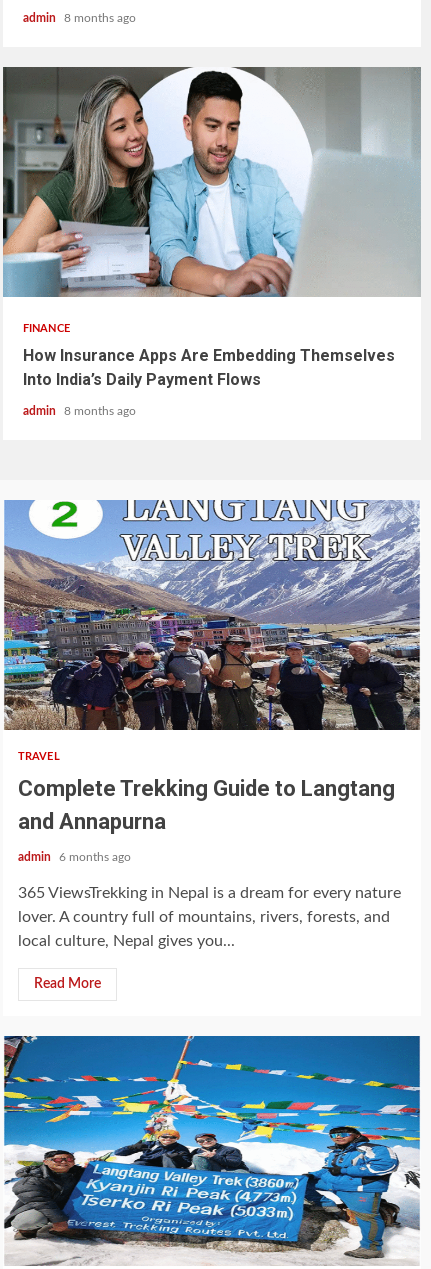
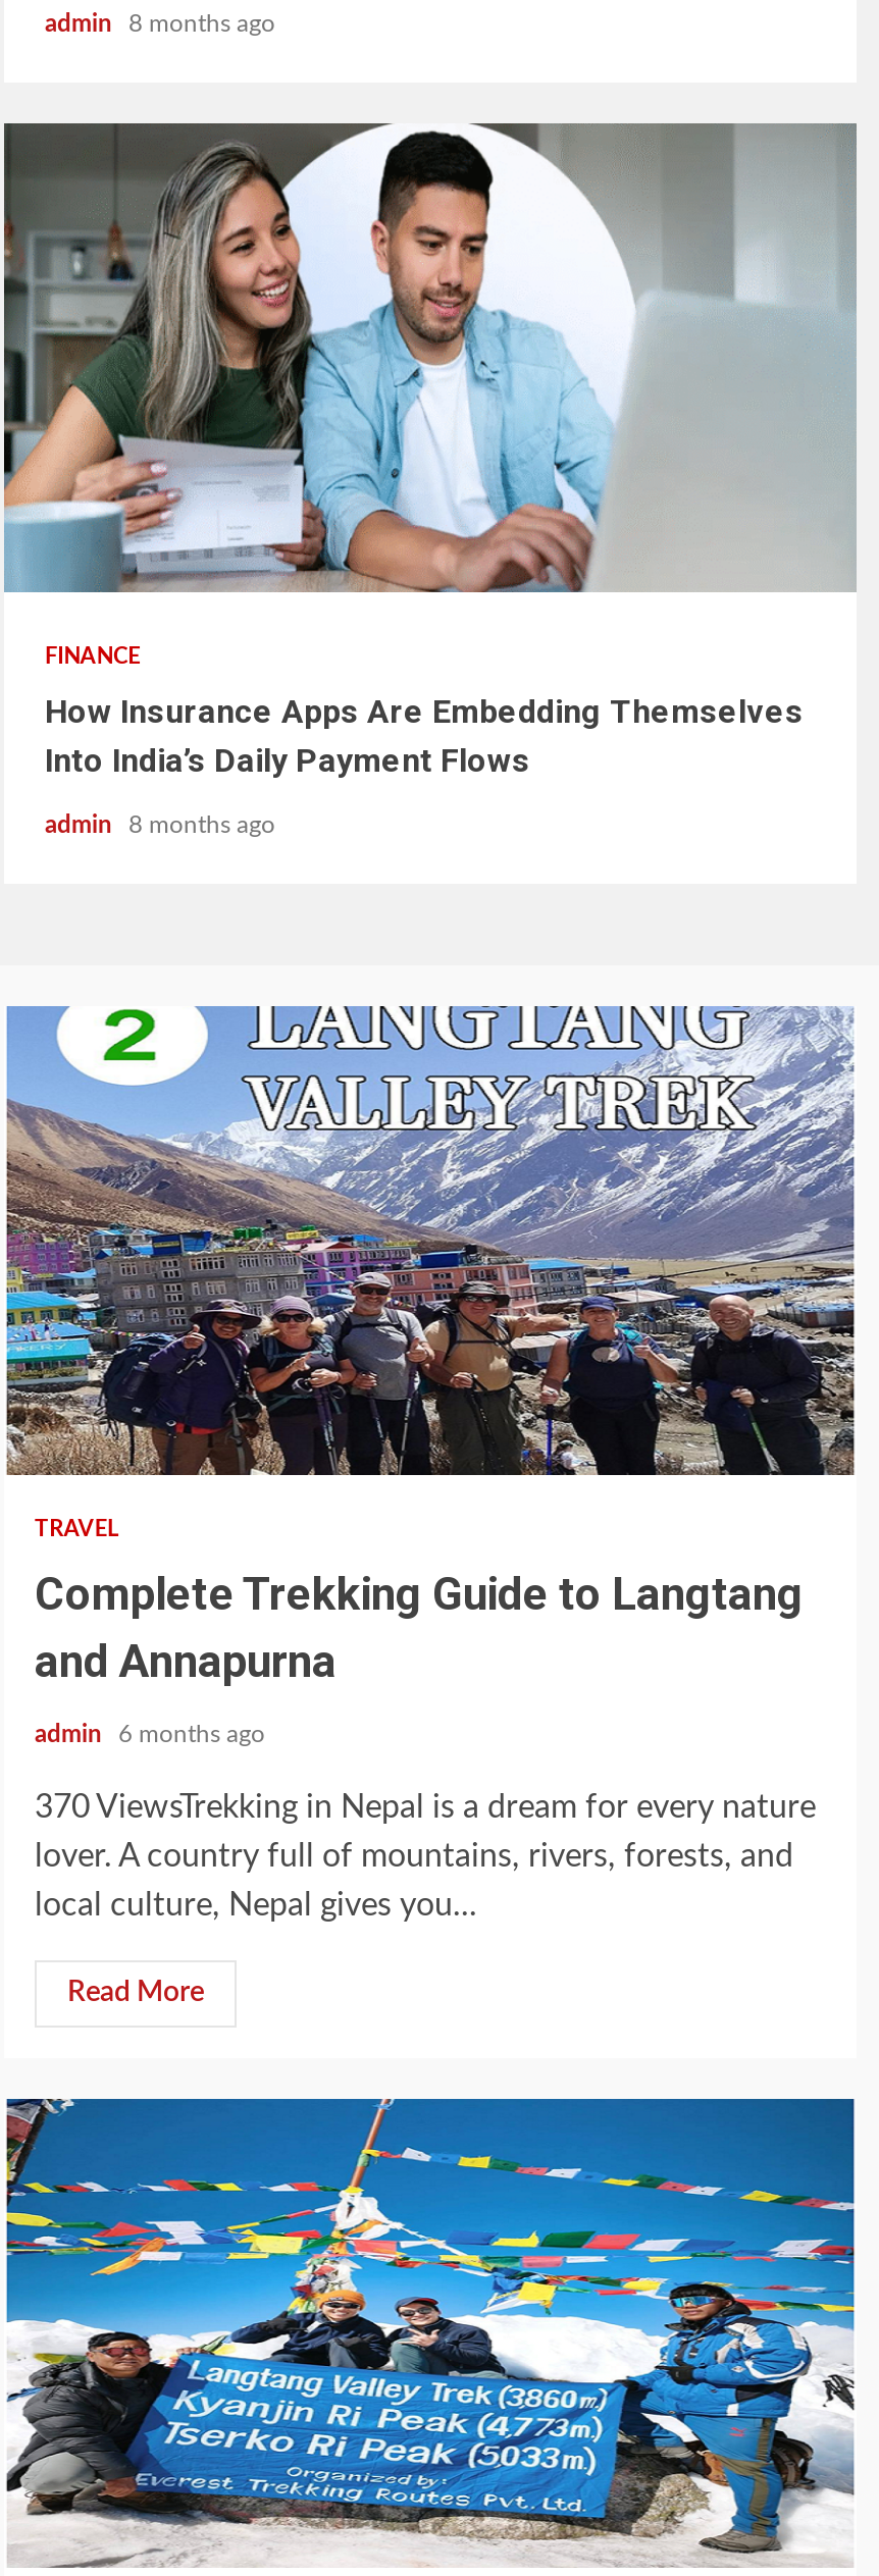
- 365 ViewsTrekking in Nepal is a dream for every nature
+ 370 ViewsTrekking in Nepal is a dream for every nature
